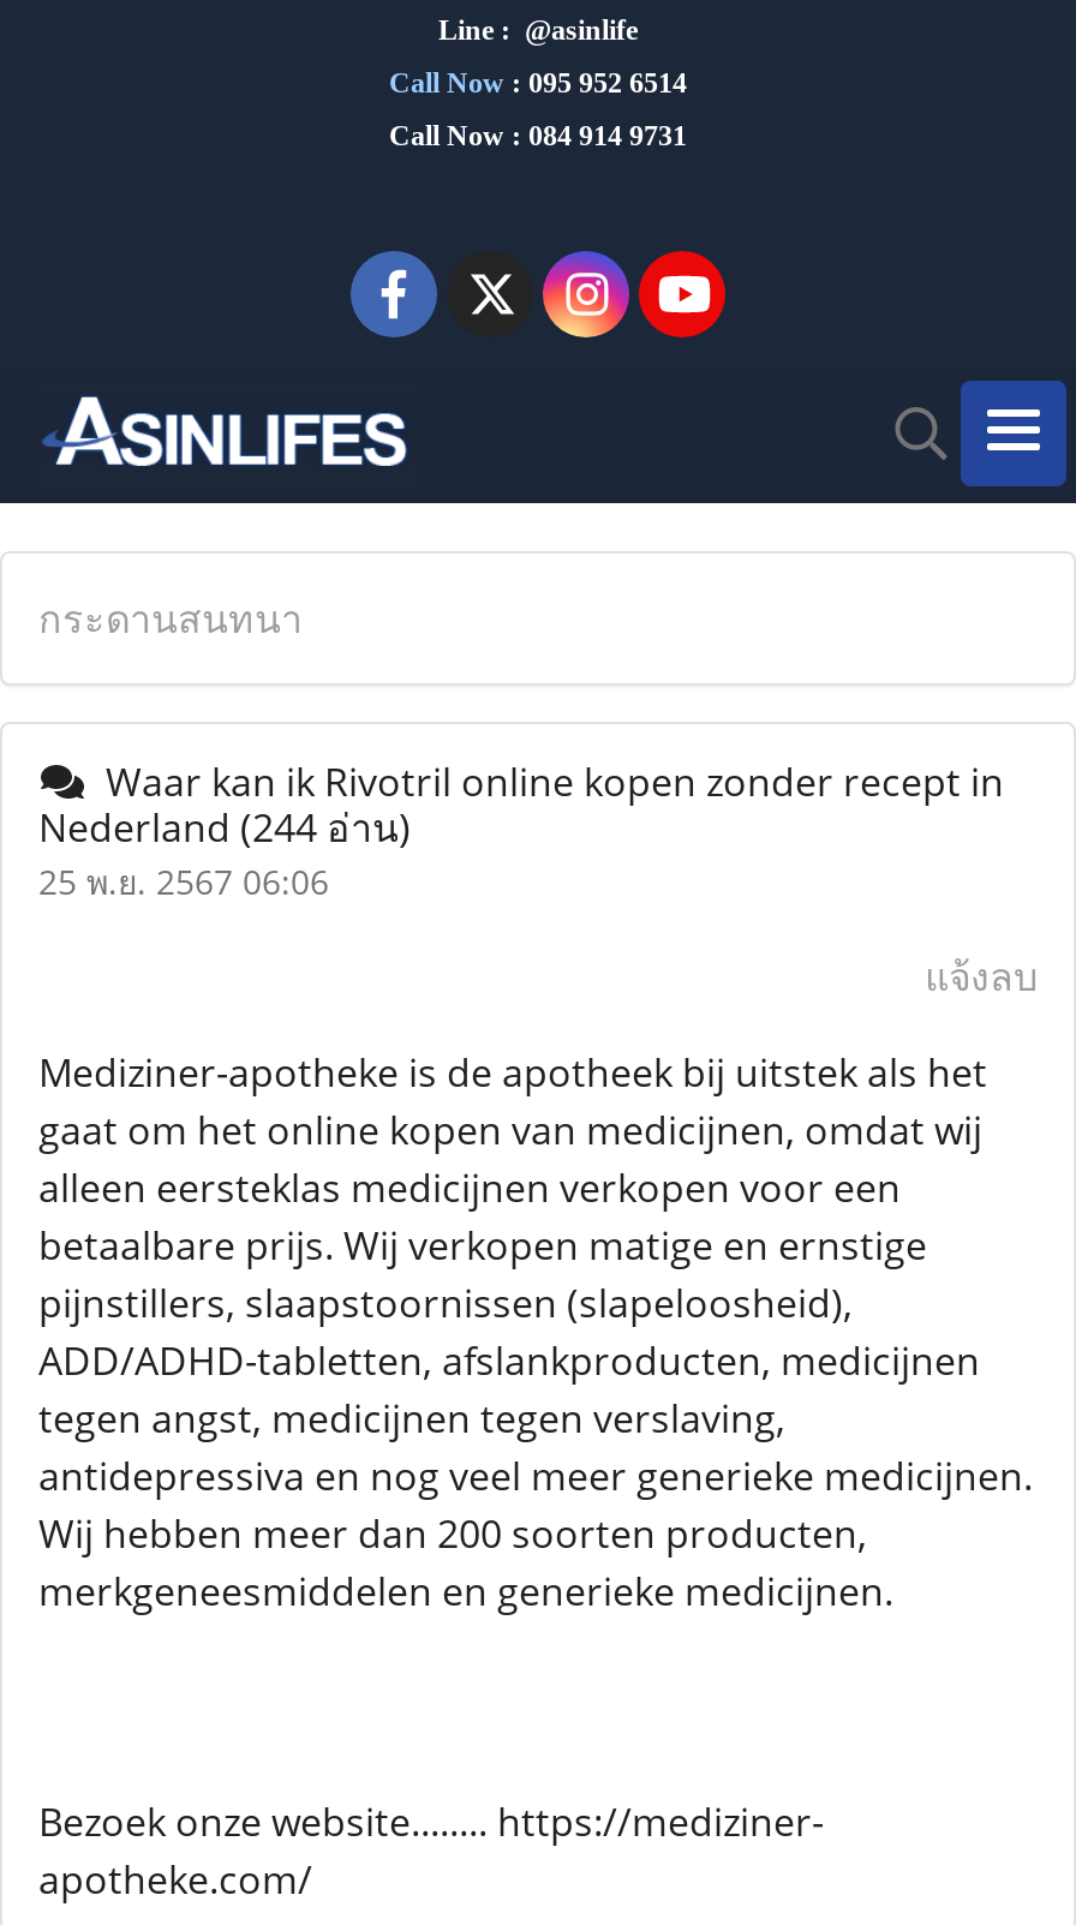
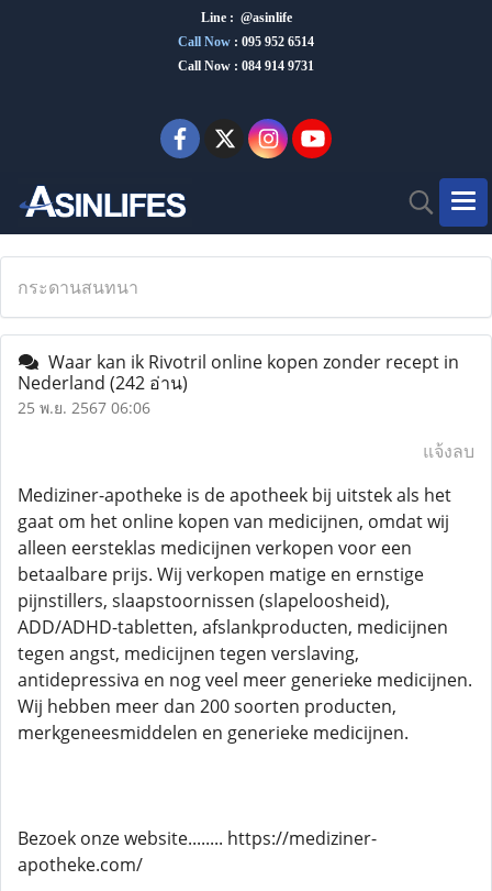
- Nederland (244 อ่าน)
+ Nederland (242 อ่าน)
